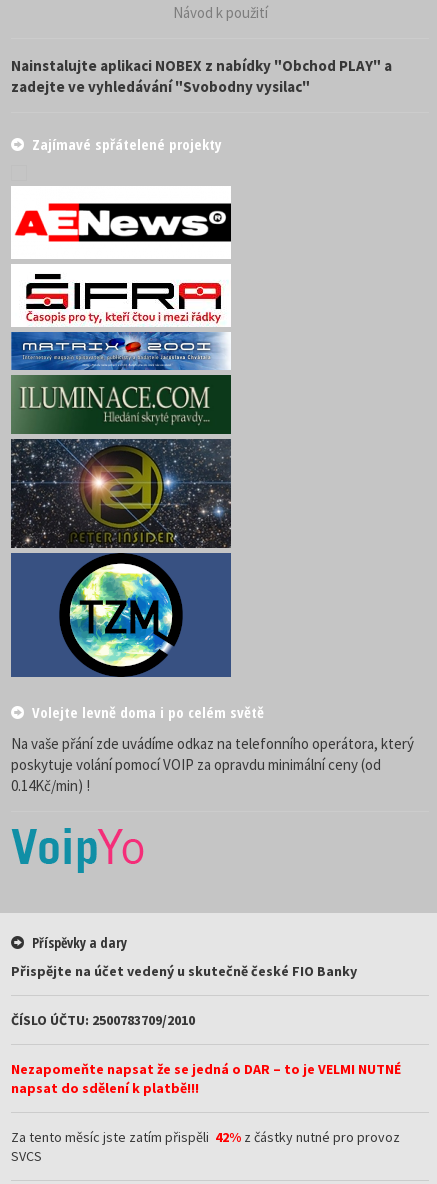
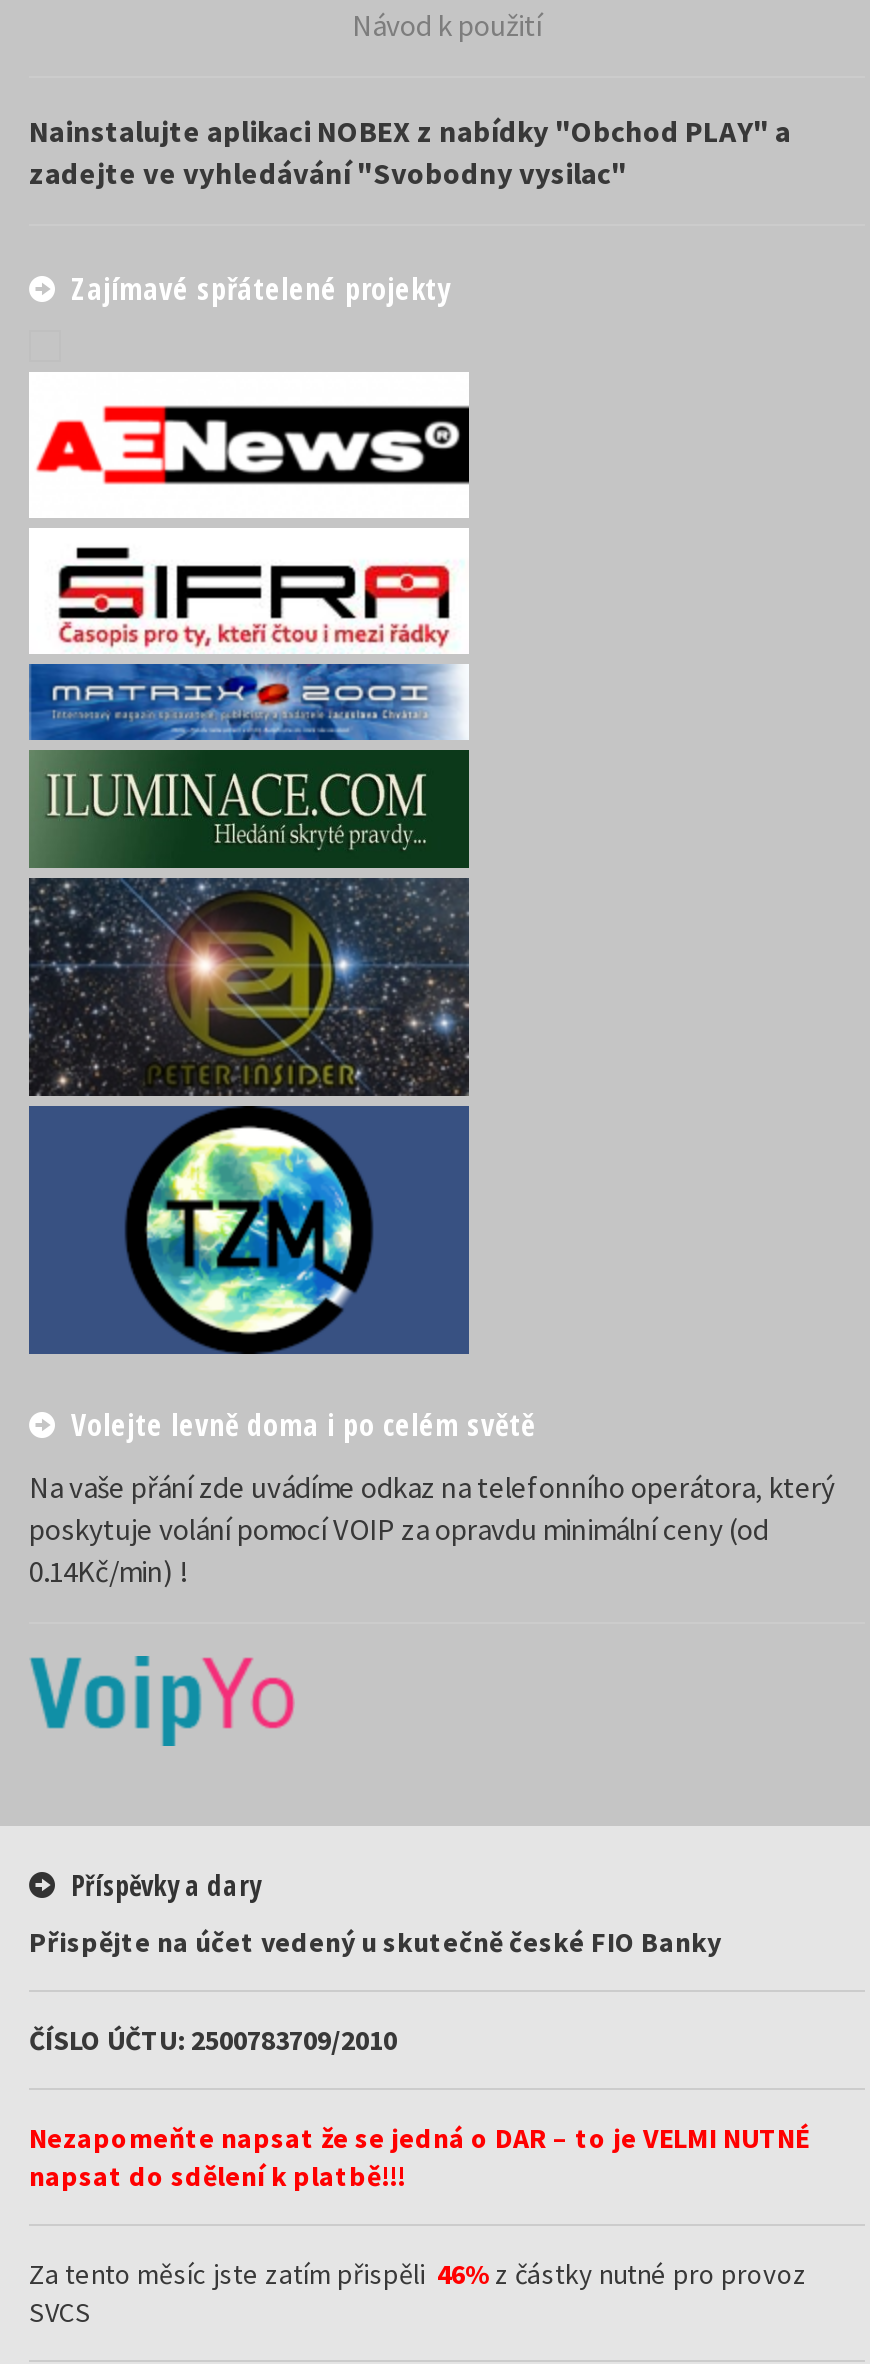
- Za tento měsíc jste zatím přispěli 42% z částky nutné pro provoz
+ Za tento měsíc jste zatím přispěli 46% z částky nutné pro provoz
